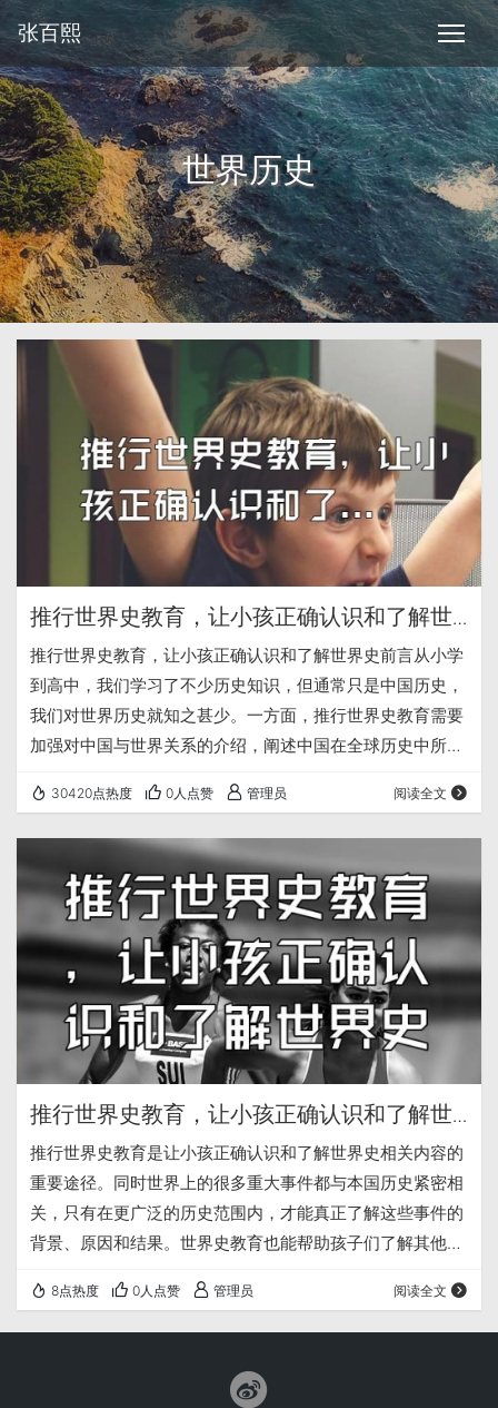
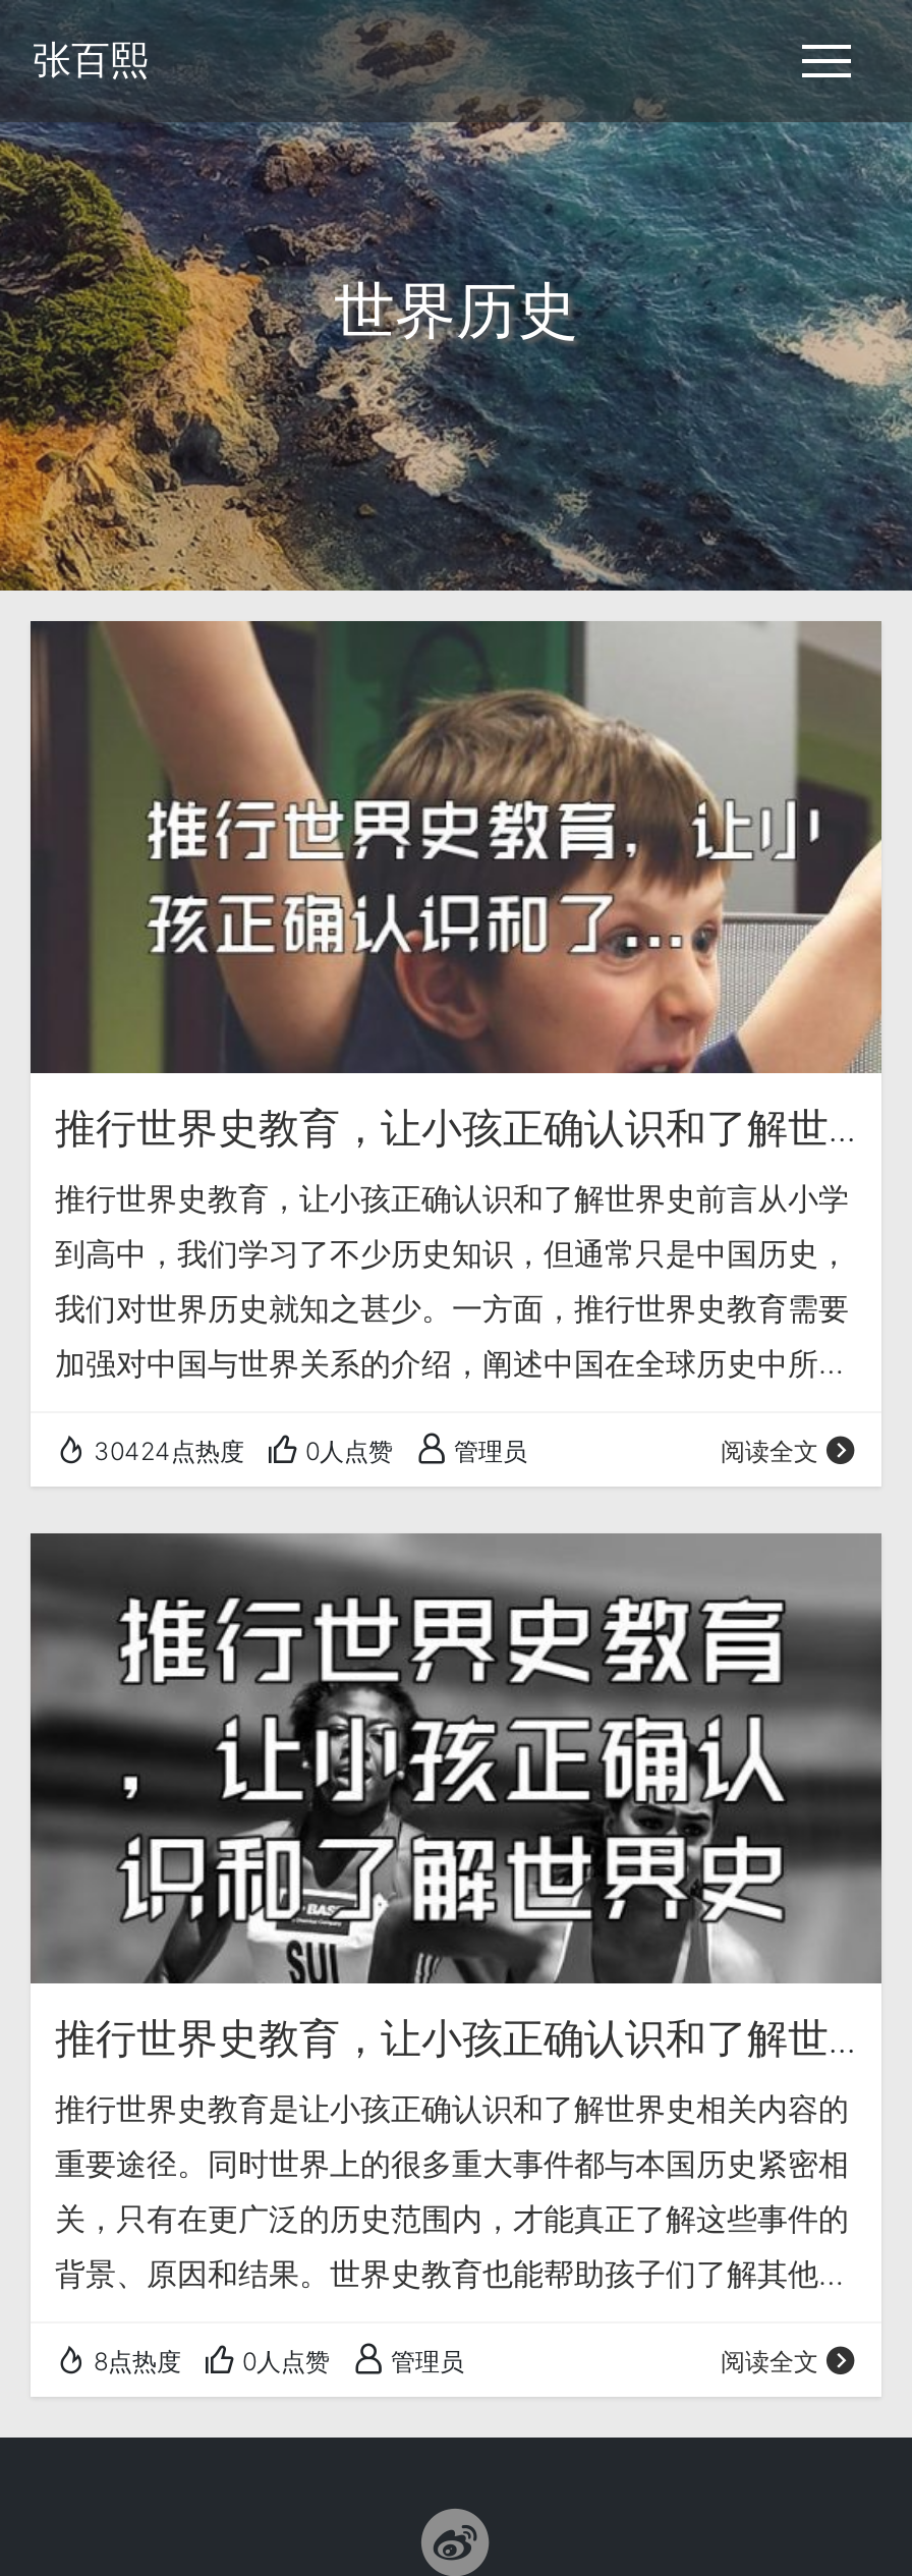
- 30420点热度 0人点赞 管理员
+ 30424点热度 0人点赞 管理员
